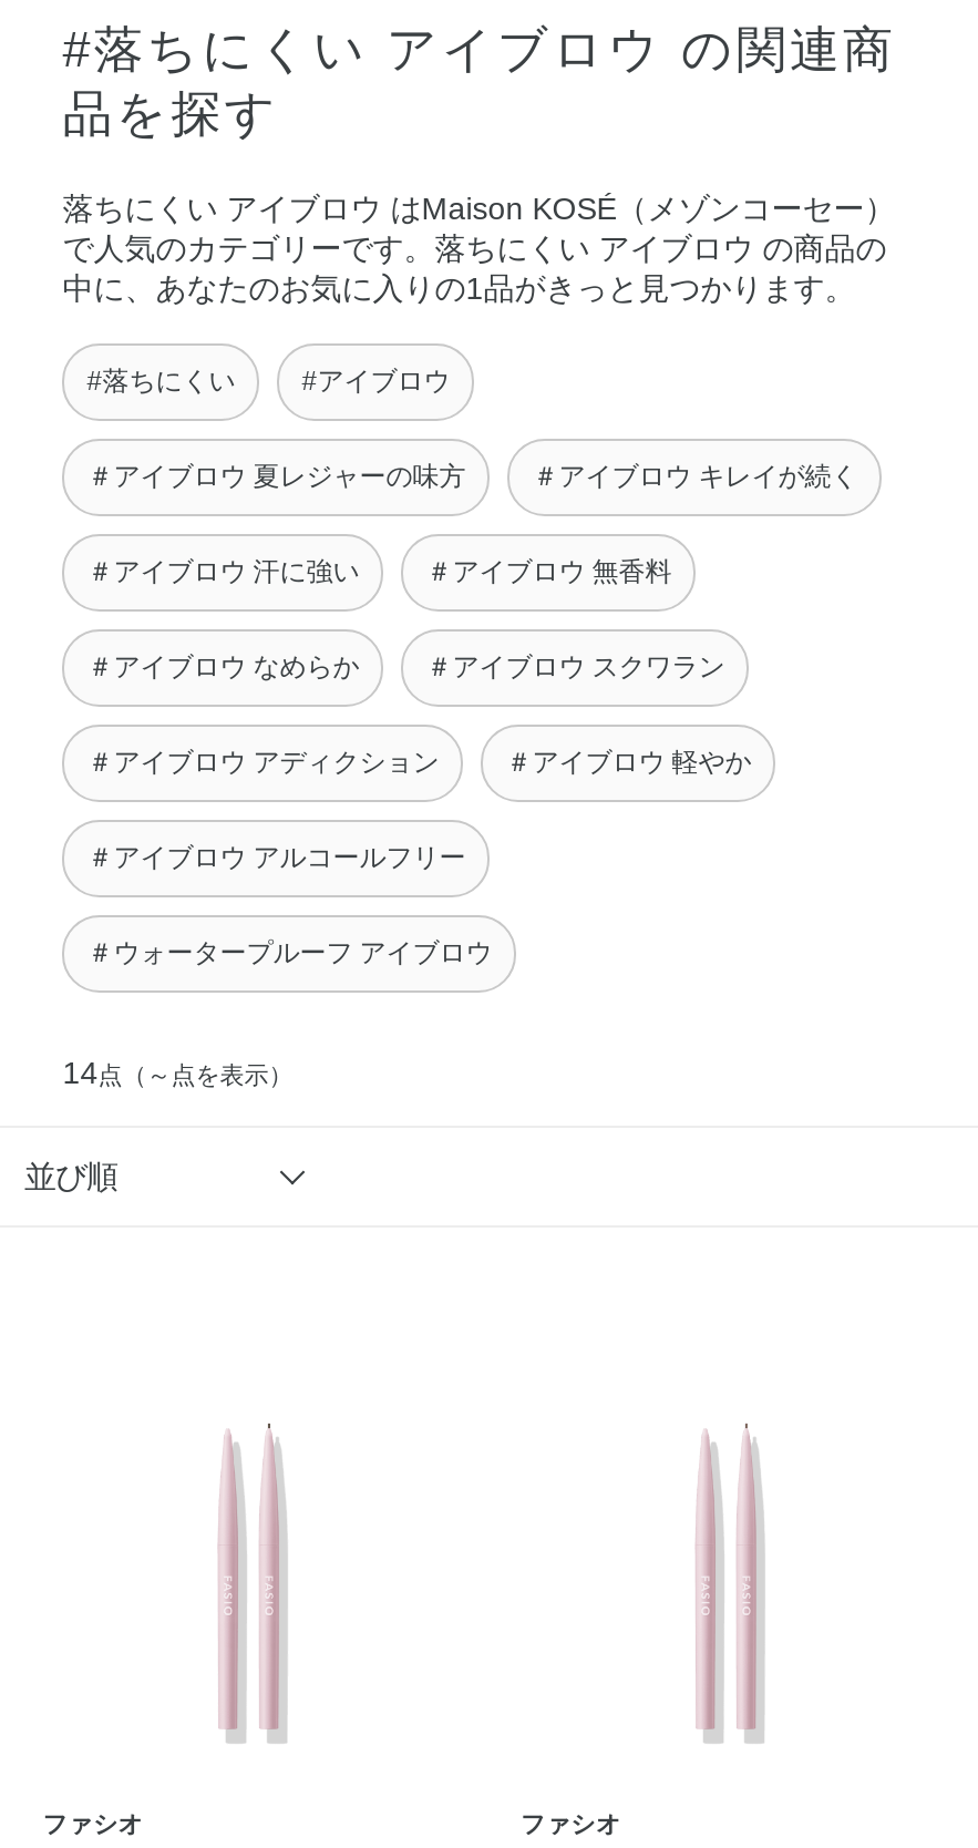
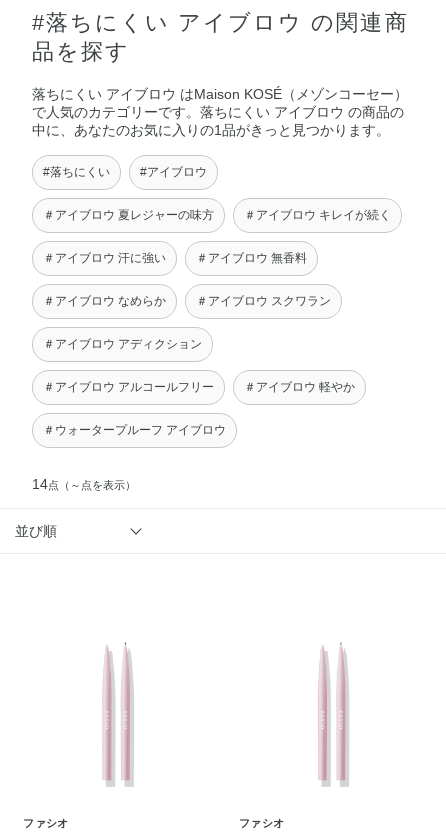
moved down: ＃アイブロウ 軽やか
